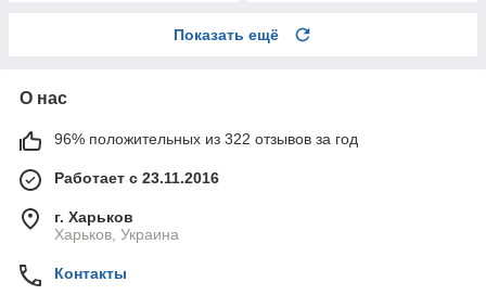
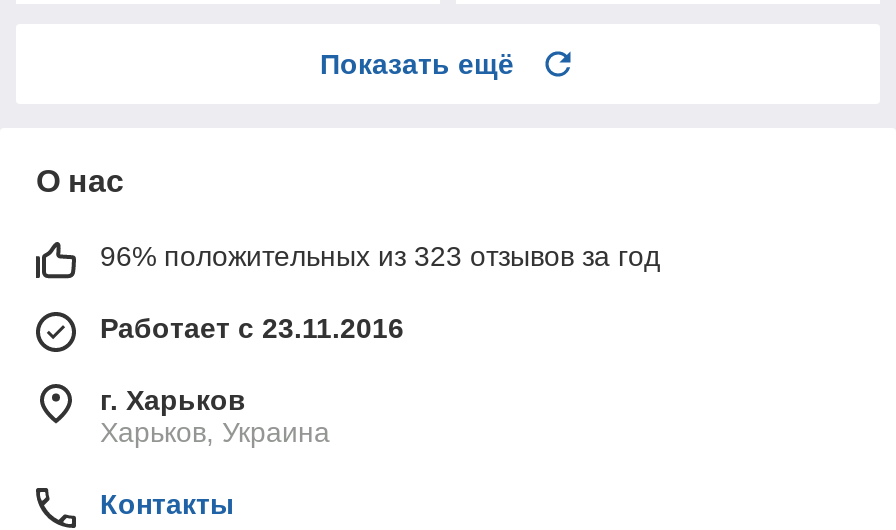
- 96% положительных из 322 отзывов за год
+ 96% положительных из 323 отзывов за год
